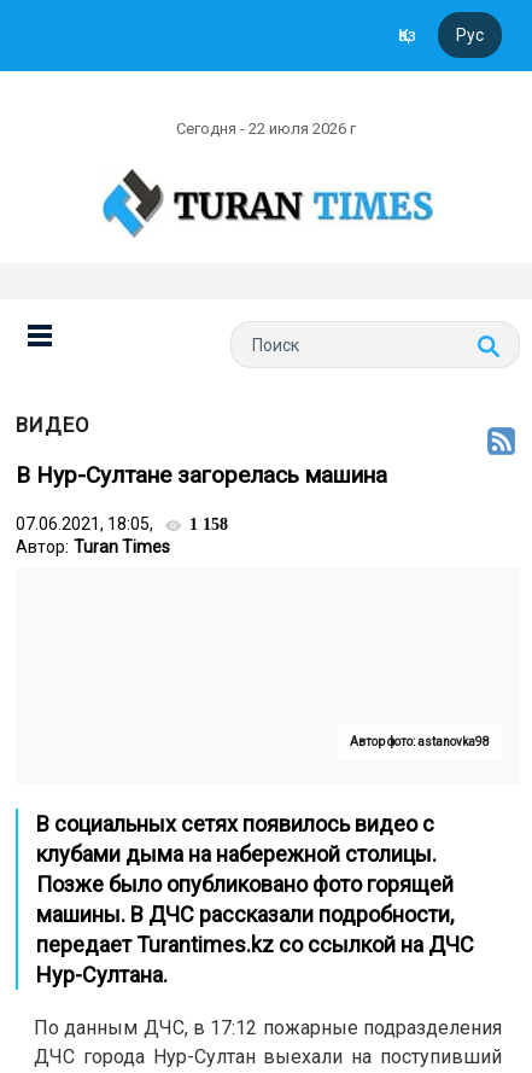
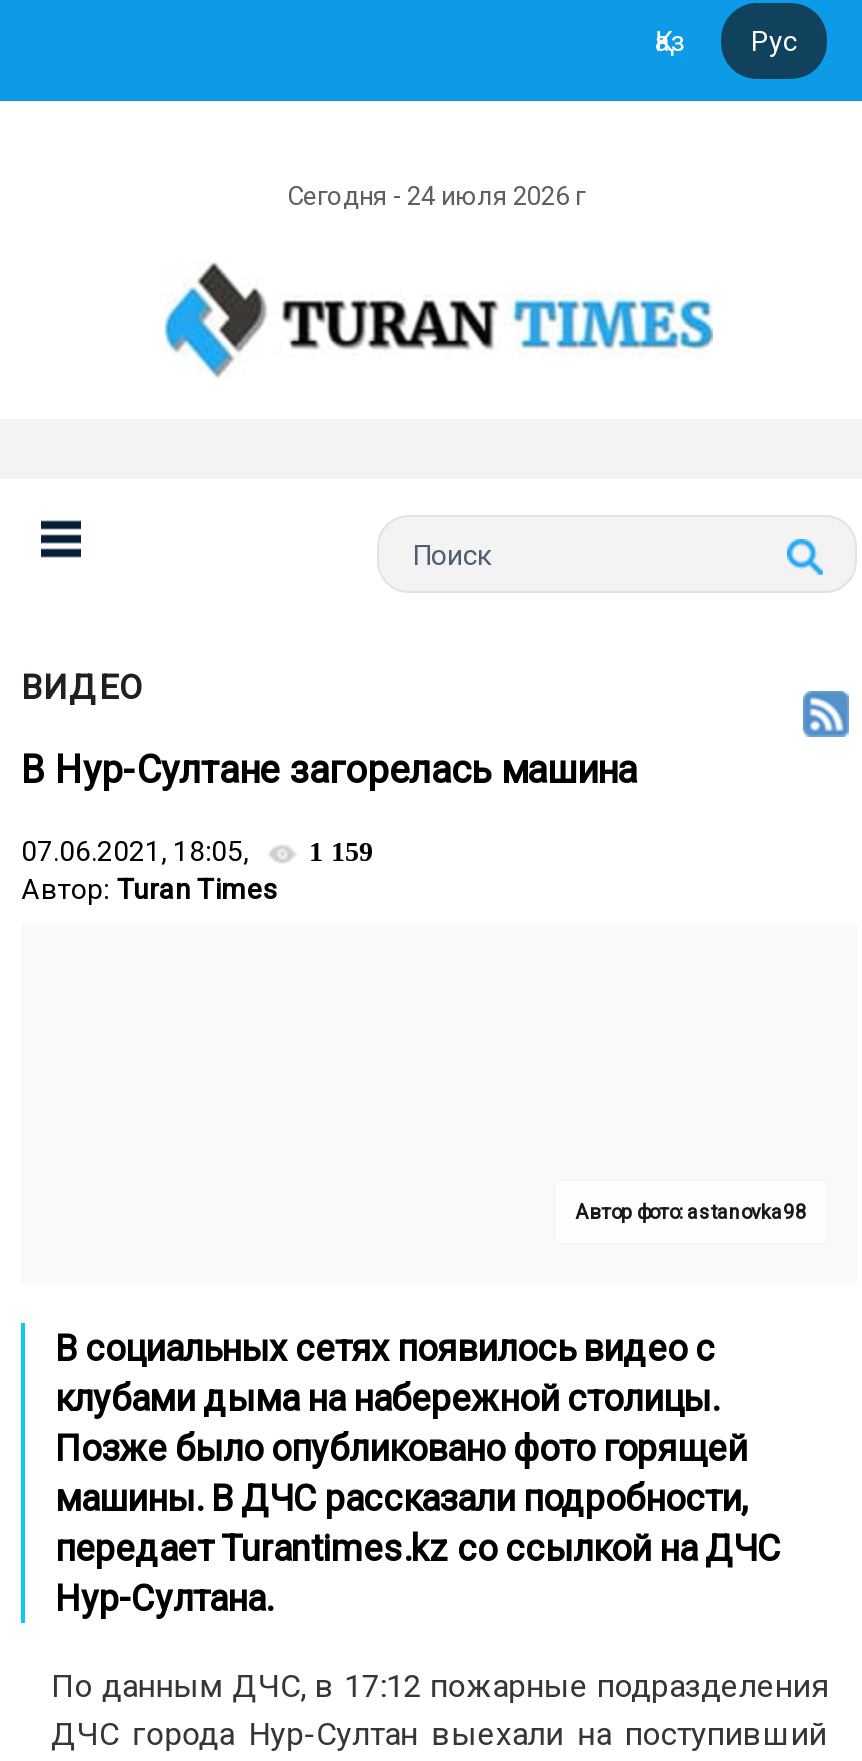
- Сегодня - 22 июля 2026 г
+ Сегодня - 24 июля 2026 г

- 07.06.2021, 18:05, 1 158
+ 07.06.2021, 18:05, 1 159
